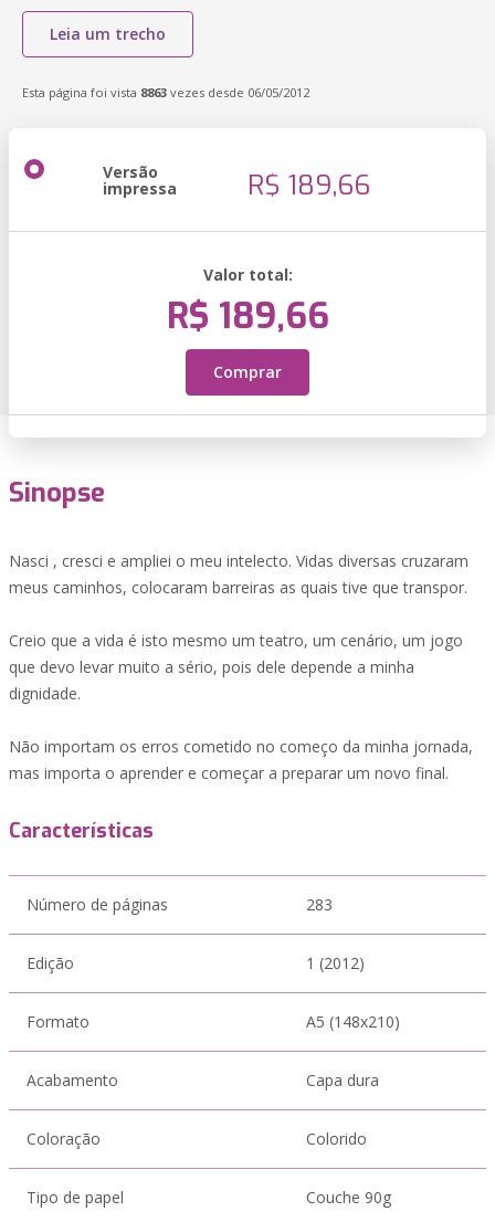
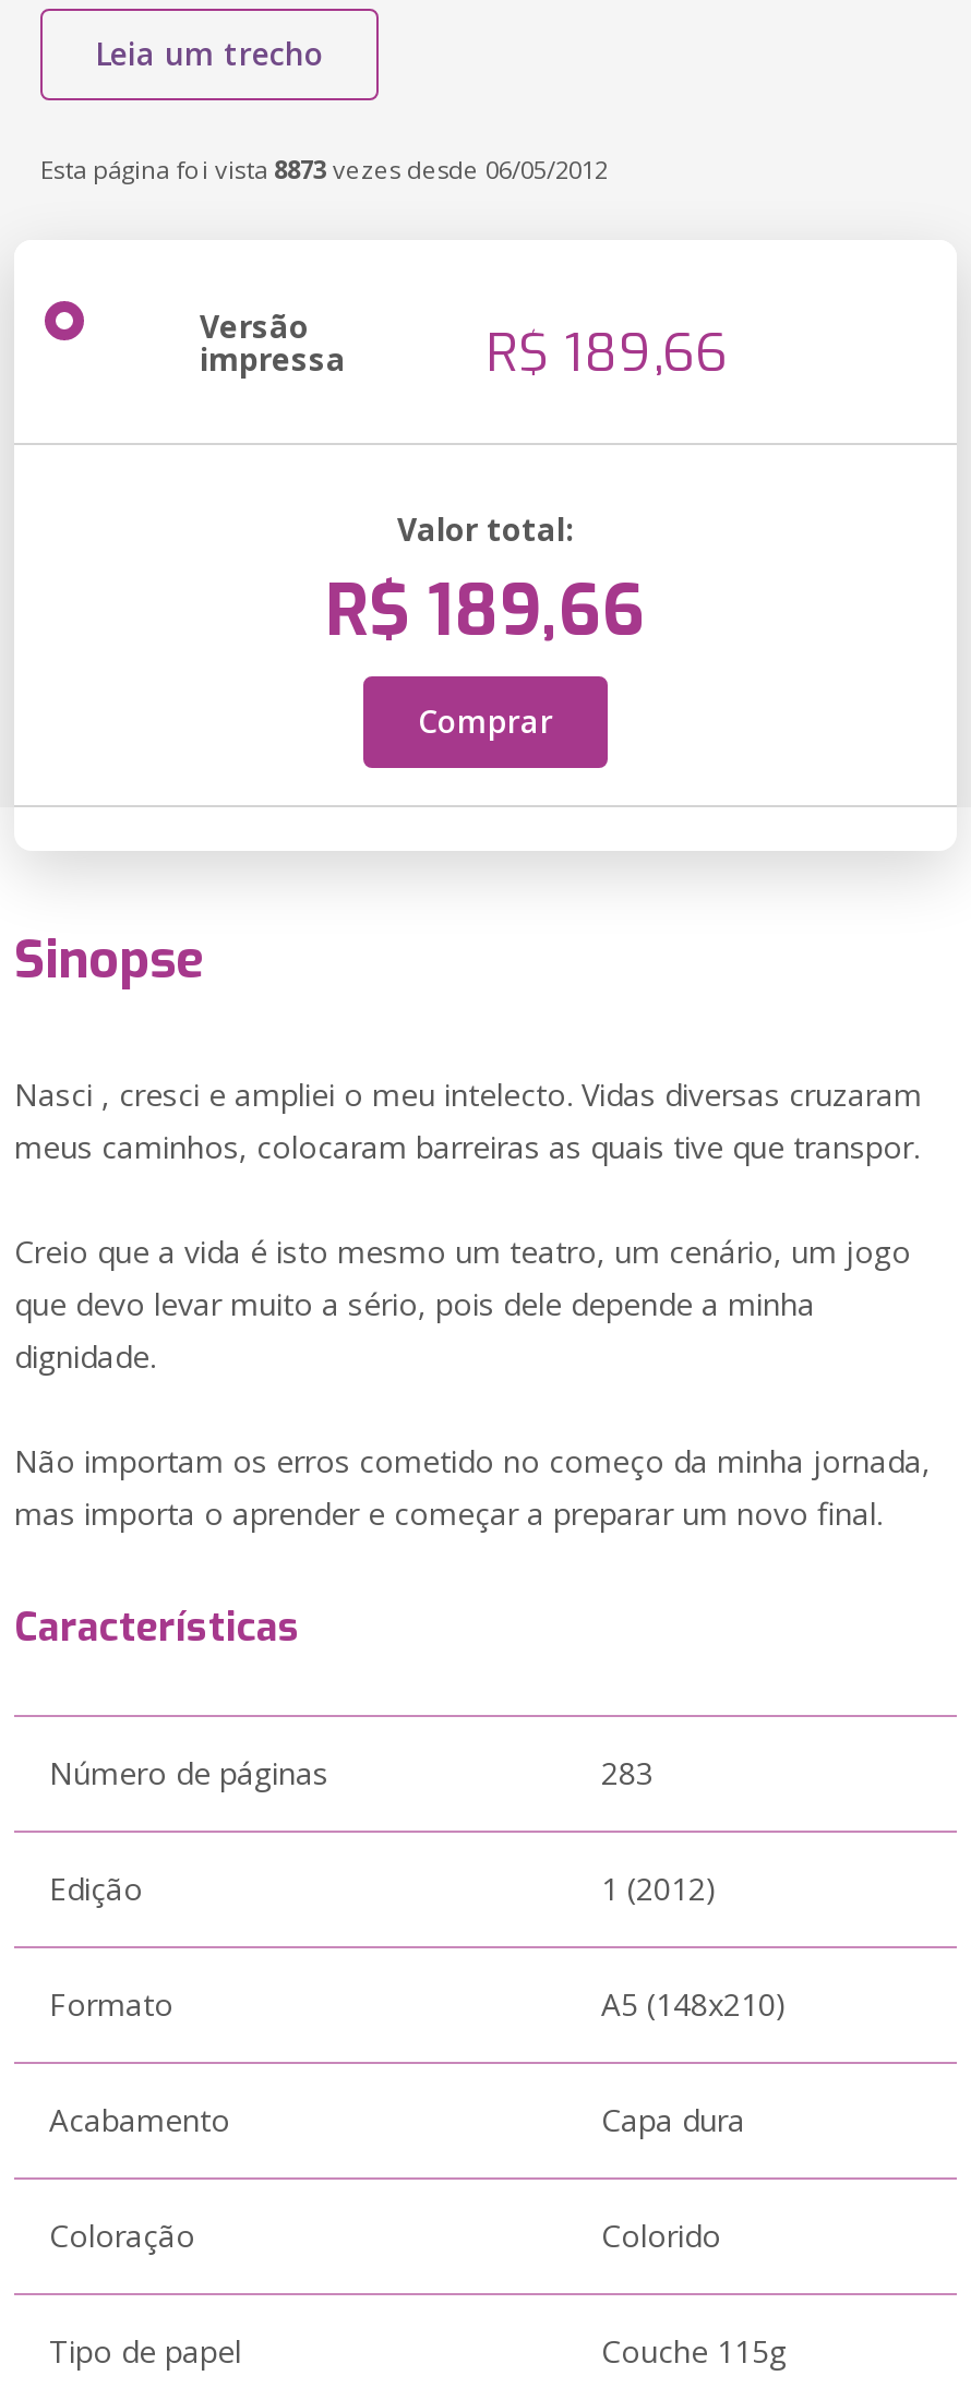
- Esta página foi vista 8863 vezes desde 06/05/2012
+ Esta página foi vista 8873 vezes desde 06/05/2012

- Couche 90g
+ Couche 115g
